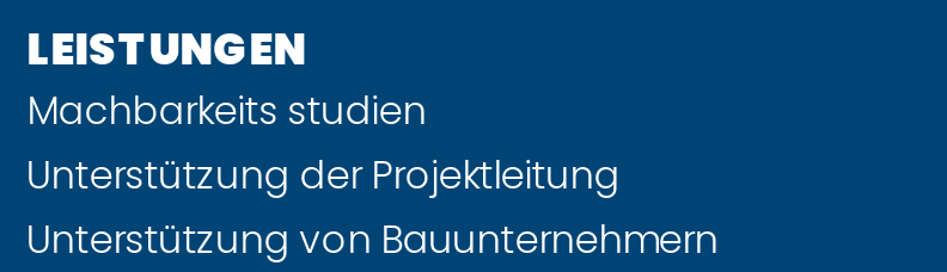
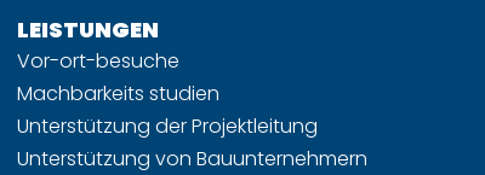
+ Vor-ort-besuche
